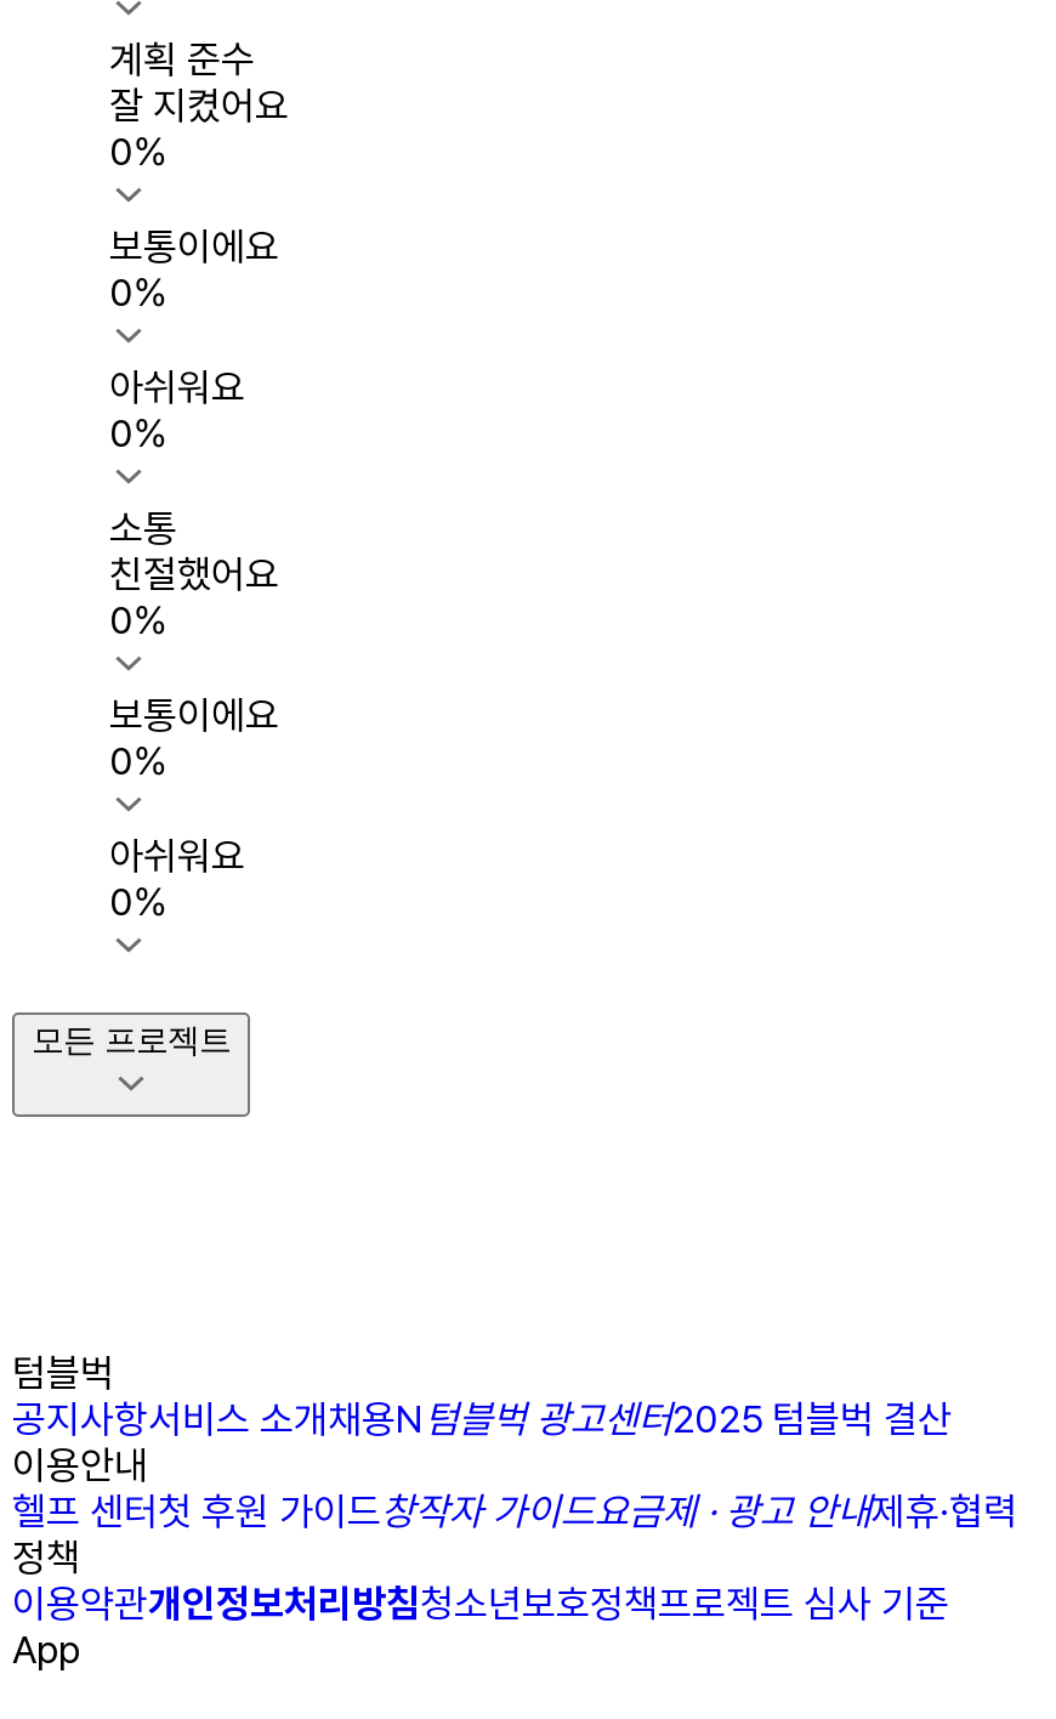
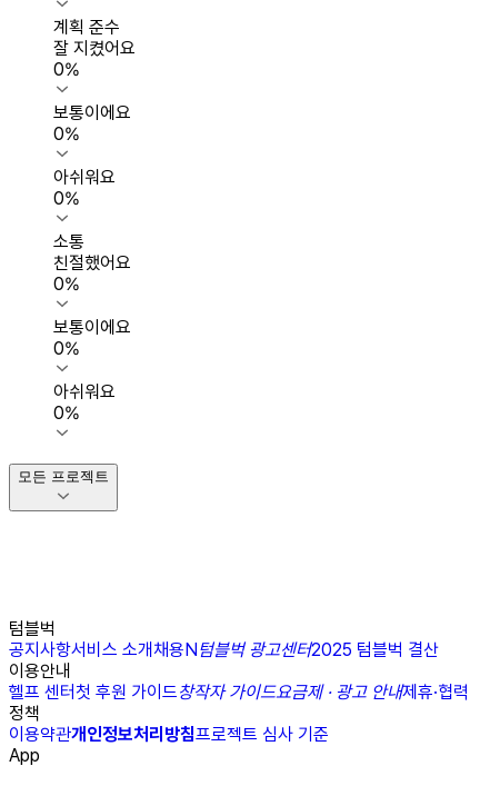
- 이용약관개인정보처리방침청소년보호정책프로젝트 심사 기준
+ 이용약관개인정보처리방침프로젝트 심사 기준
